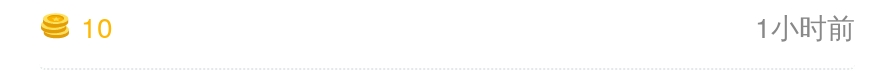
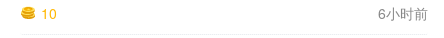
- 1小时前
+ 6小时前
